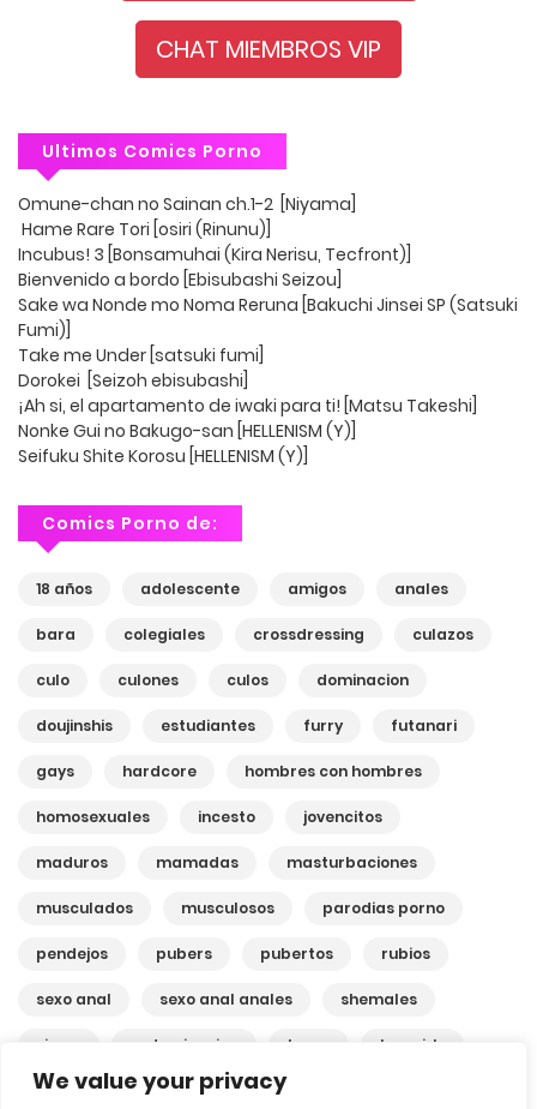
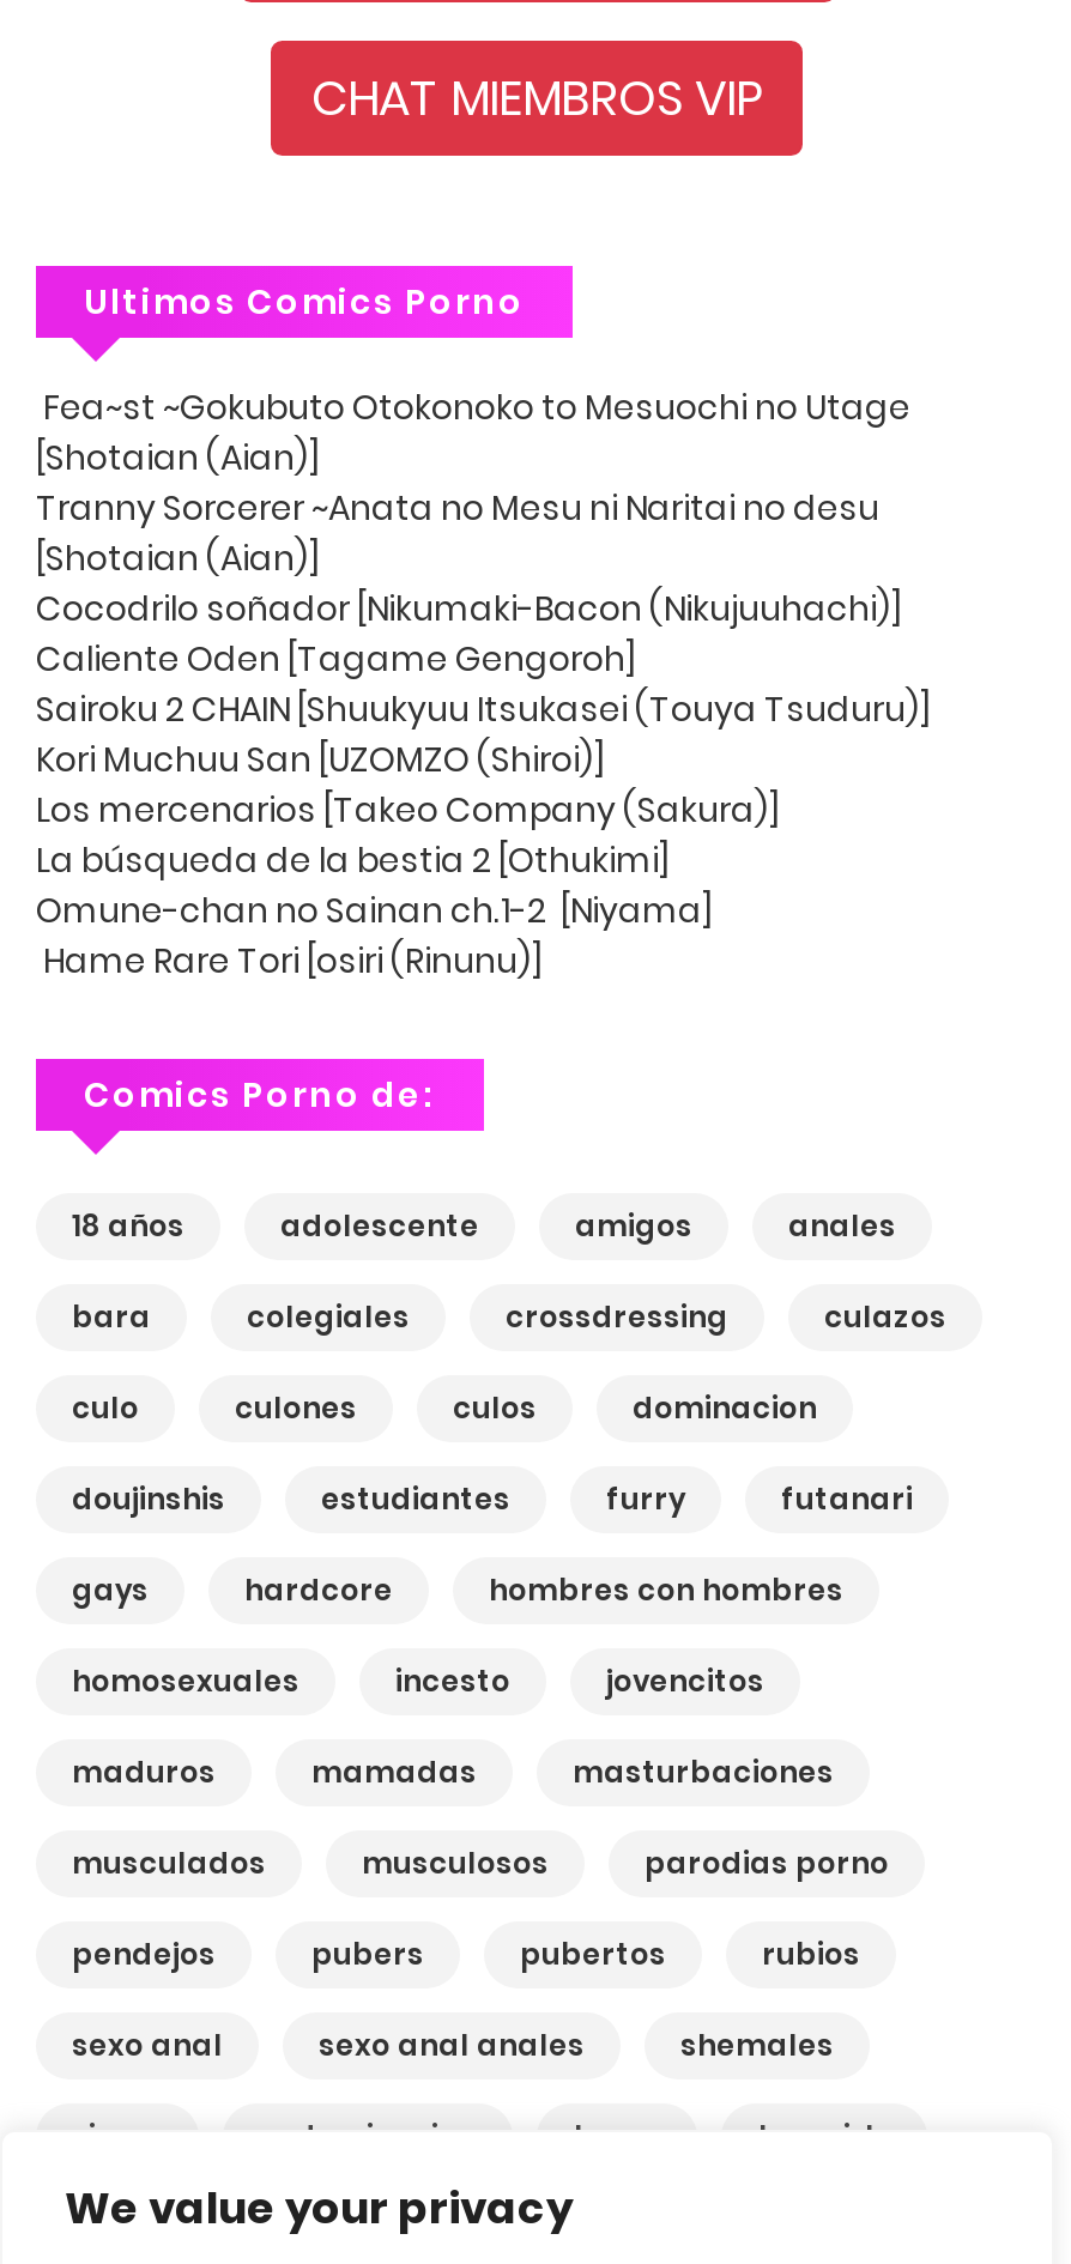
+ Fea~st ~Gokubuto Otokonoko to Mesuochi no Utage
+ [Shotaian (Aian)]
+ Tranny Sorcerer ~Anata no Mesu ni Naritai no desu
+ [Shotaian (Aian)]
+ Cocodrilo soñador [Nikumaki-Bacon (Nikujuuhachi)]
+ Caliente Oden [Tagame Gengoroh]
+ Sairoku 2 CHAIN [Shuukyuu Itsukasei (Touya Tsuduru)]
+ Kori Muchuu San [UZOMZO (Shiroi)]
+ Los mercenarios [Takeo Company (Sakura)]
+ La búsqueda de la bestia 2 [Othukimi]

moved down: Omune-chan no Sainan ch.1-2 [Niyama] | Hame Rare Tori [osiri (Rinunu)]

- Incubus! 3 [Bonsamuhai (Kira Nerisu, Tecfront)]
- Bienvenido a bordo [Ebisubashi Seizou]
- Sake wa Nonde mo Noma Reruna [Bakuchi Jinsei SP (Satsuki
- Fumi)]
- Take me Under [satsuki fumi]
- Dorokei [Seizoh ebisubashi]
- ¡Ah si, el apartamento de iwaki para ti! [Matsu Takeshi]
- Nonke Gui no Bakugo-san [HELLENISM (Y)]
- Seifuku Shite Korosu [HELLENISM (Y)]
